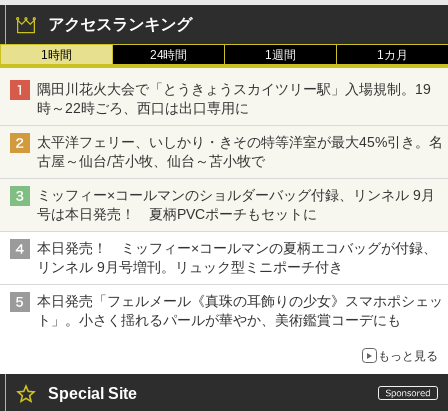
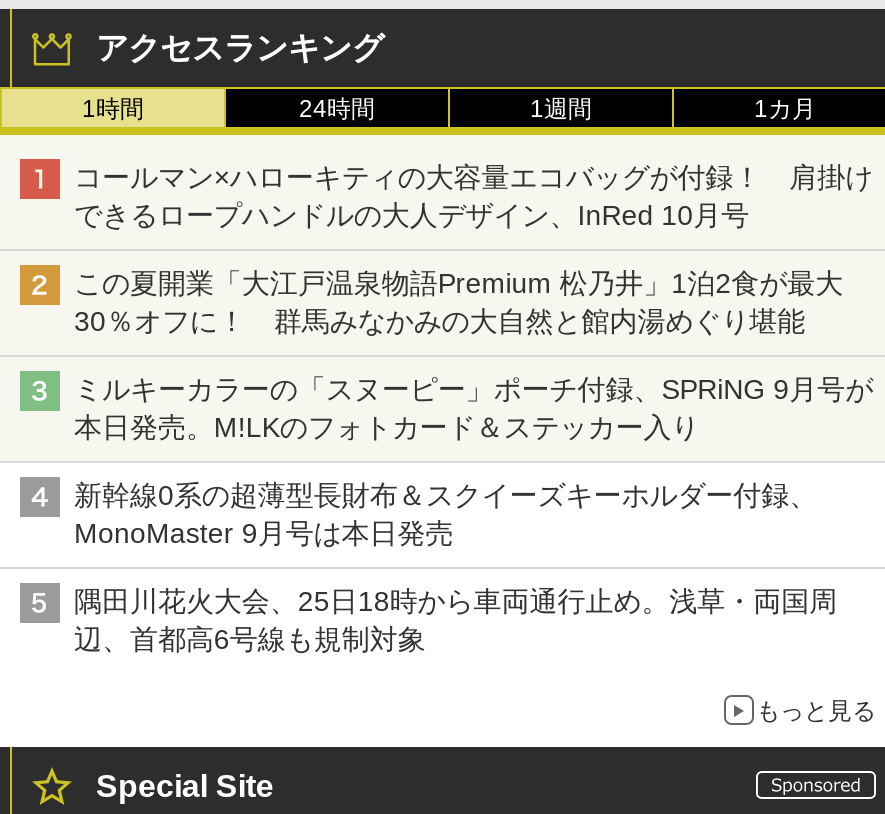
- 隅田川花火大会で「とうきょうスカイツリー駅」入場規制。19
- 時～22時ごろ、西口は出口専用に
+ コールマン×ハローキティの大容量エコバッグが付録！ 肩掛け
+ できるロープハンドルの大人デザイン、InRed 10月号

- 太平洋フェリー、いしかり・きその特等洋室が最大45%引き。名
- 古屋～仙台/苫小牧、仙台～苫小牧で
+ この夏開業「大江戸温泉物語Premium 松乃井」1泊2食が最大
+ 30％オフに！ 群馬みなかみの大自然と館内湯めぐり堪能

- ミッフィー×コールマンのショルダーバッグ付録、リンネル 9月
- 号は本日発売！ 夏柄PVCポーチもセットに
+ ミルキーカラーの「スヌーピー」ポーチ付録、SPRiNG 9月号が
+ 本日発売。M!LKのフォトカード＆ステッカー入り

- 本日発売！ ミッフィー×コールマンの夏柄エコバッグが付録、
- リンネル 9月号増刊。リュック型ミニポーチ付き
+ 新幹線0系の超薄型長財布＆スクイーズキーホルダー付録、
+ MonoMaster 9月号は本日発売

- 本日発売「フェルメール《真珠の耳飾りの少女》スマホポシェッ
- ト」。小さく揺れるパールが華やか、美術鑑賞コーデにも
+ 隅田川花火大会、25日18時から車両通行止め。浅草・両国周
+ 辺、首都高6号線も規制対象
